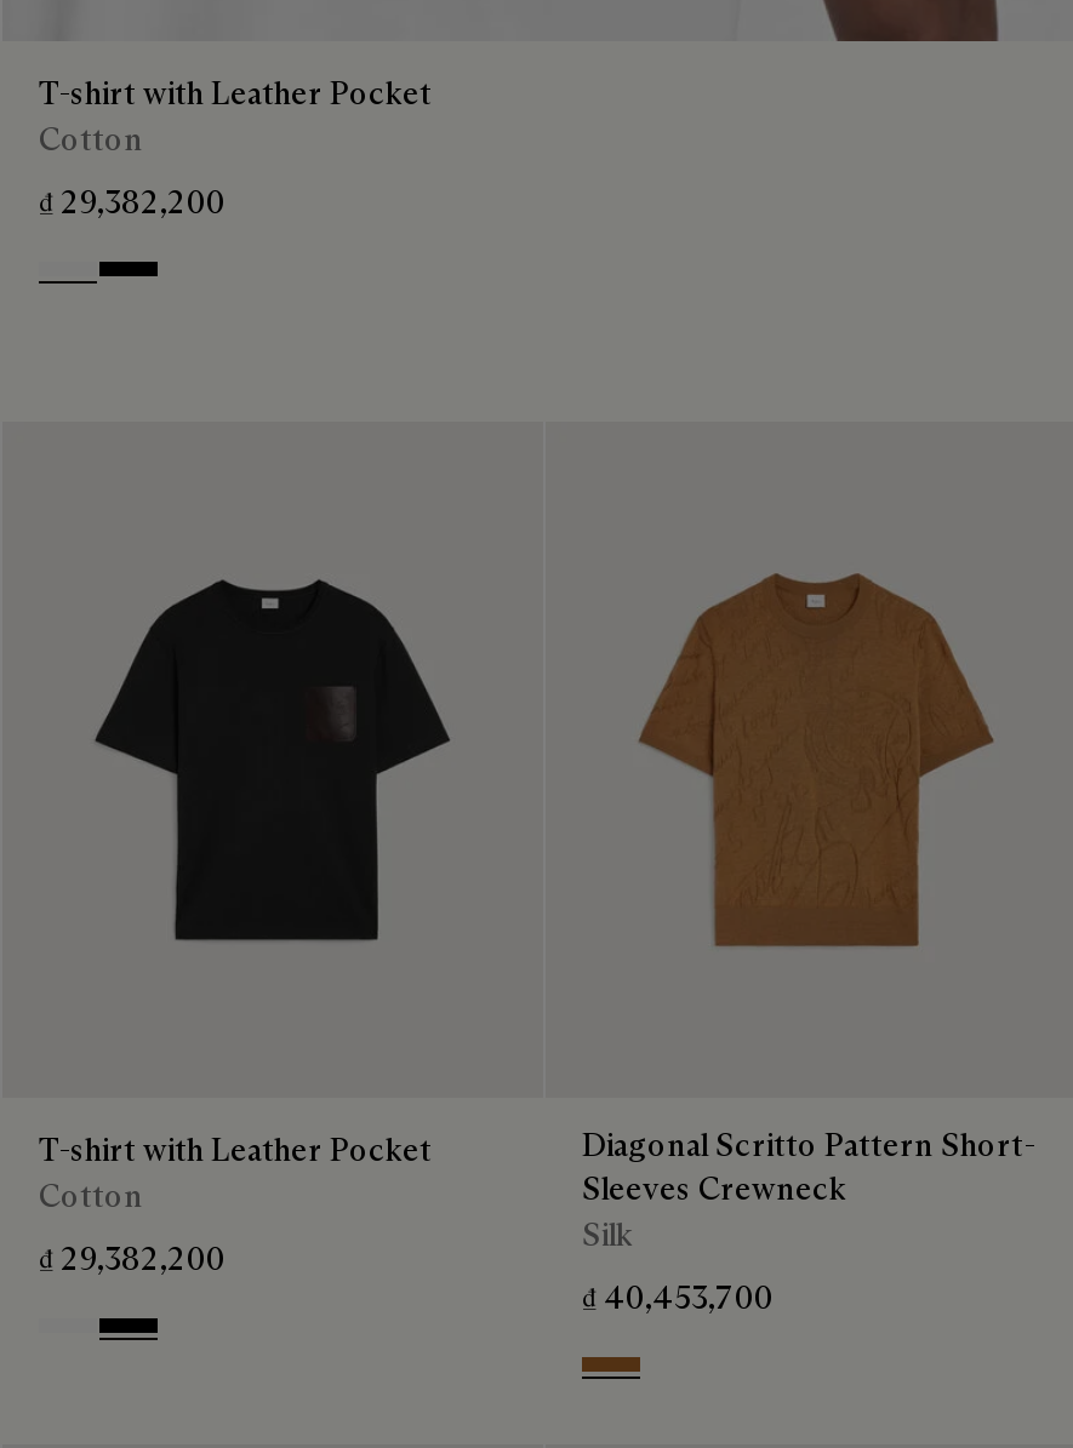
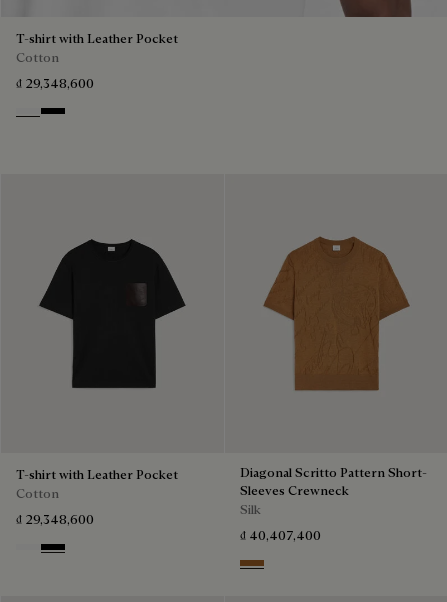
- ₫ 29,382,200
+ ₫ 29,348,600

- ₫ 29,382,200
+ ₫ 29,348,600

- ₫ 40,453,700
+ ₫ 40,407,400
